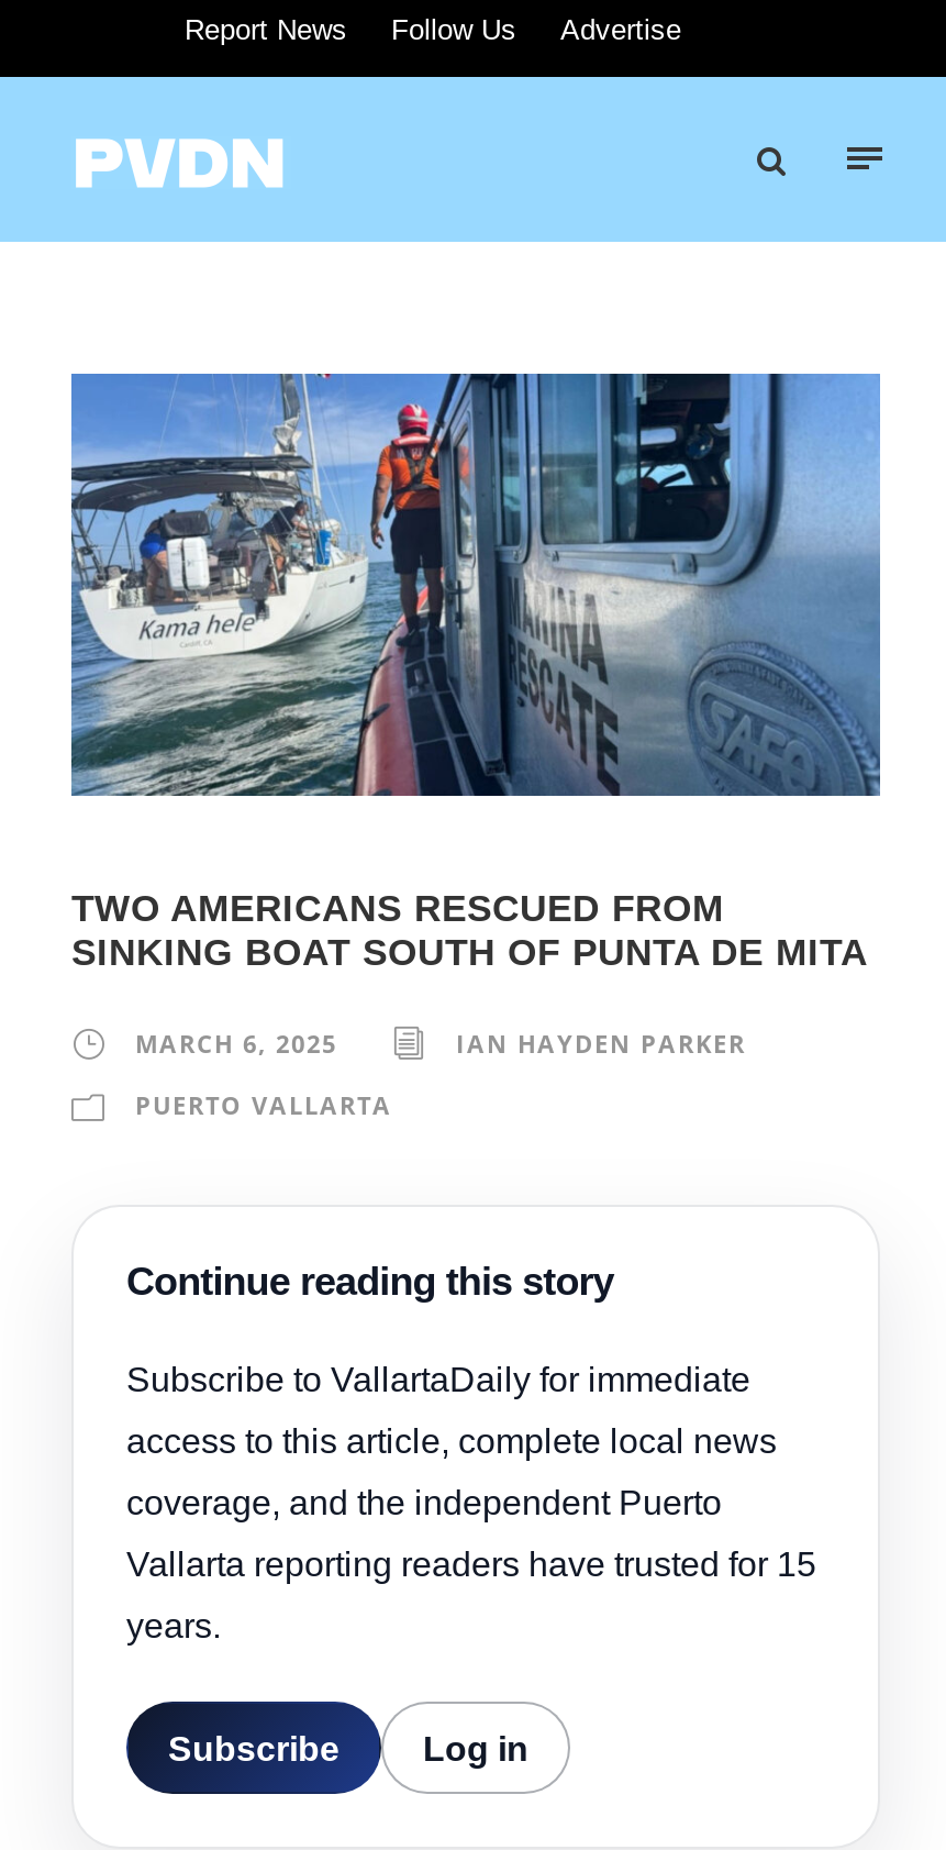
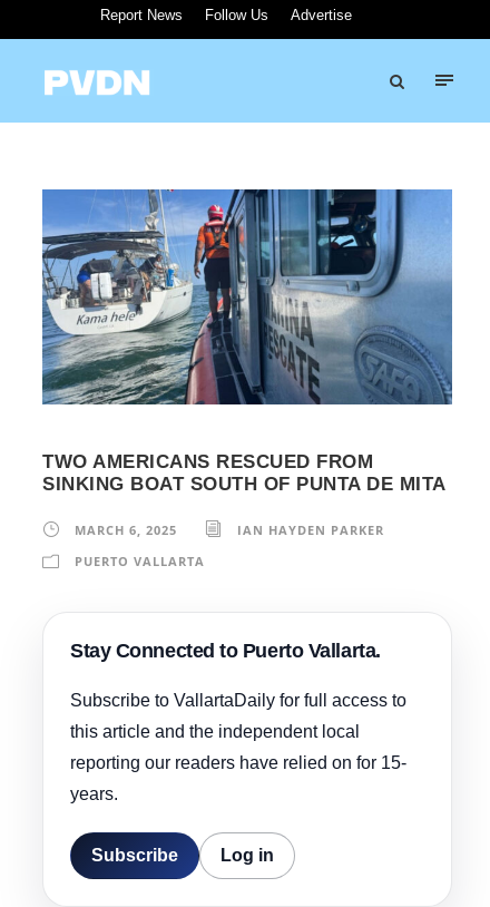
- Continue reading this story
- Subscribe to VallartaDaily for immediate
- access to this article, complete local news
- coverage, and the independent Puerto
- Vallarta reporting readers have trusted for 15
+ Stay Connected to Puerto Vallarta.
+ Subscribe to VallartaDaily for full access to
+ this article and the independent local
+ reporting our readers have relied on for 15-
